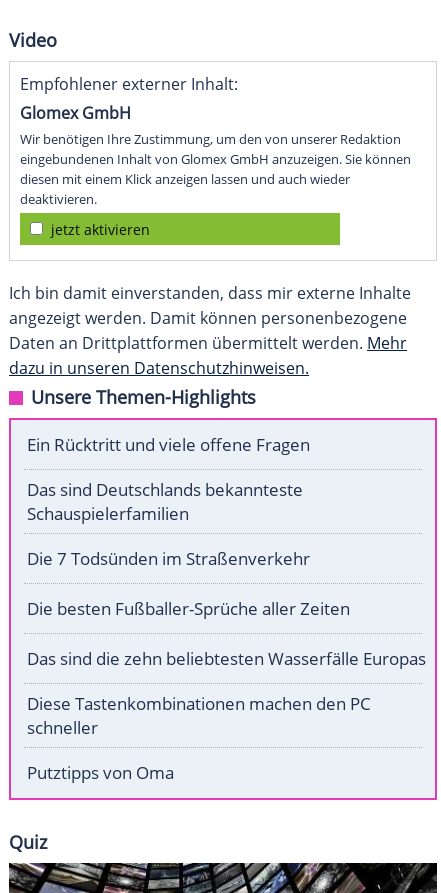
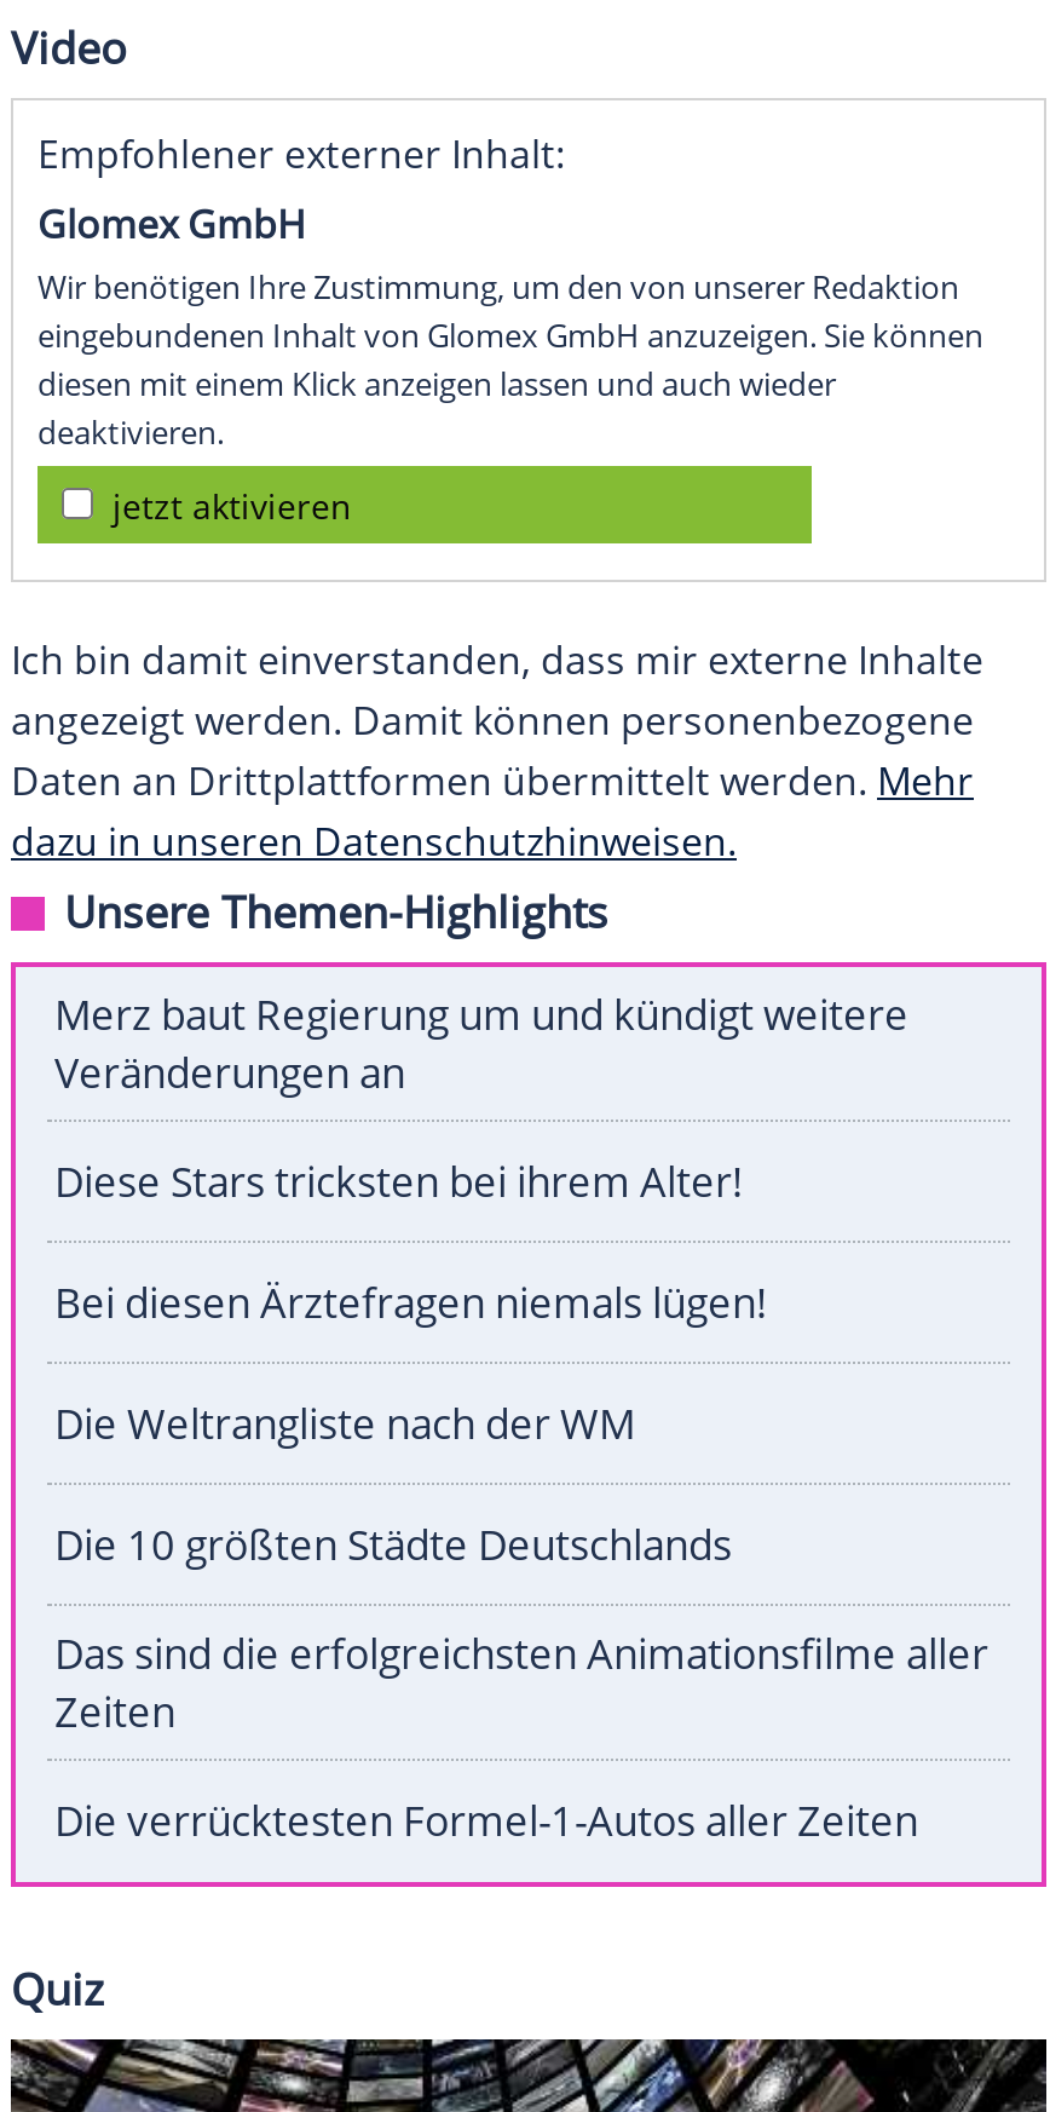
- Ein Rücktritt und viele offene Fragen
+ Merz baut Regierung um und kündigt weitere
+ Veränderungen an

- Das sind Deutschlands bekannteste
- Schauspielerfamilien
+ Diese Stars tricksten bei ihrem Alter!

- Die 7 Todsünden im Straßenverkehr
+ Bei diesen Ärztefragen niemals lügen!

- Die besten Fußballer-Sprüche aller Zeiten
+ Die Weltrangliste nach der WM

- Das sind die zehn beliebtesten Wasserfälle Europas
+ Die 10 größten Städte Deutschlands

- Diese Tastenkombinationen machen den PC
- schneller
+ Das sind die erfolgreichsten Animationsfilme aller
+ Zeiten

- Putztipps von Oma
+ Die verrücktesten Formel-1-Autos aller Zeiten
